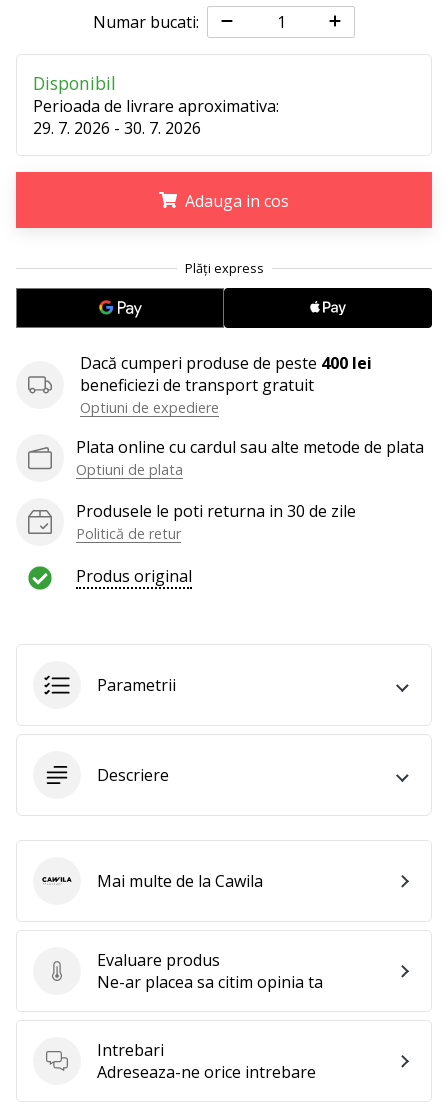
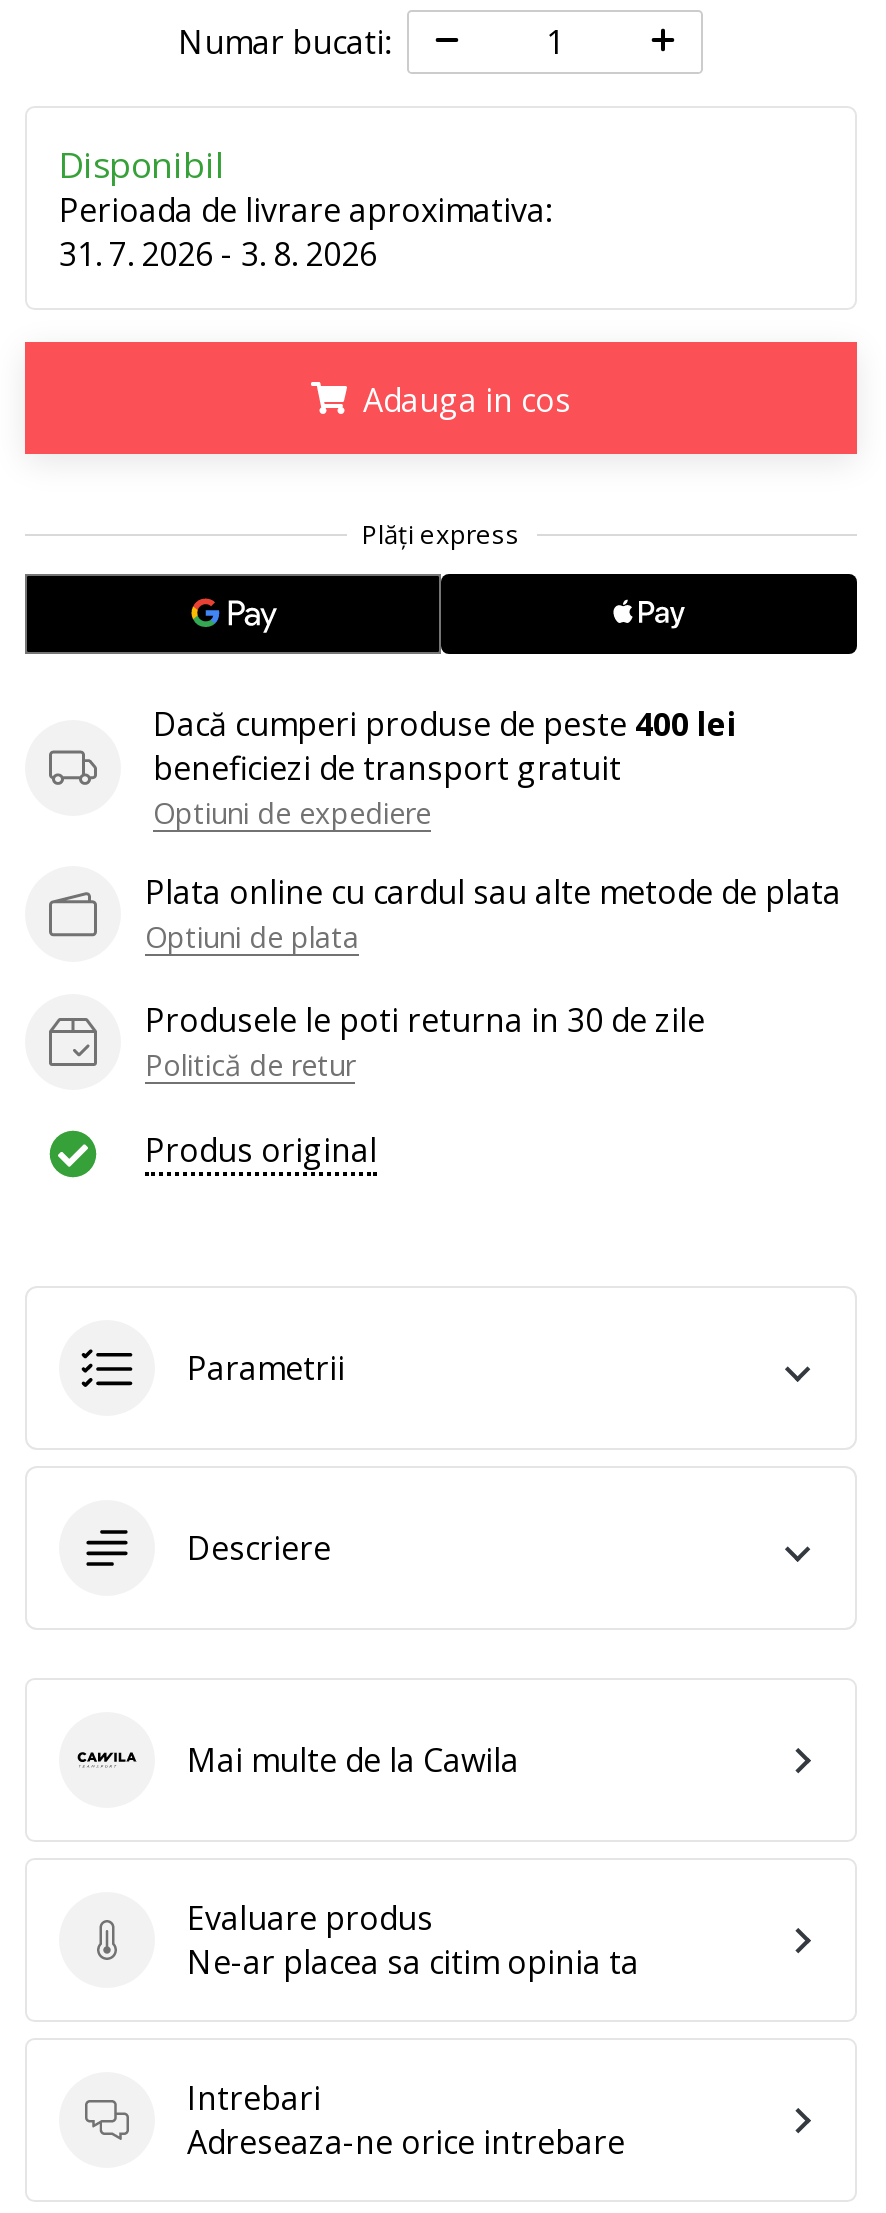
- 29. 7. 2026 - 30. 7. 2026
+ 31. 7. 2026 - 3. 8. 2026
